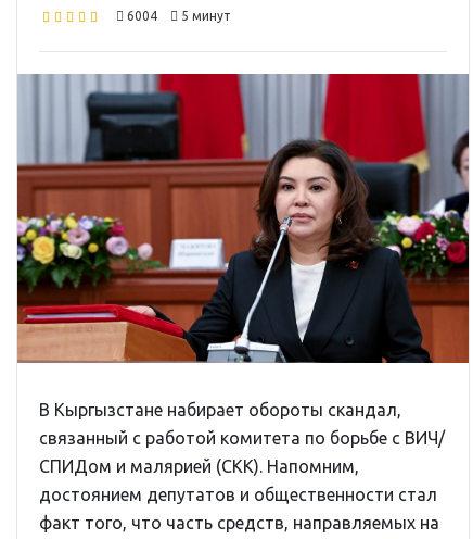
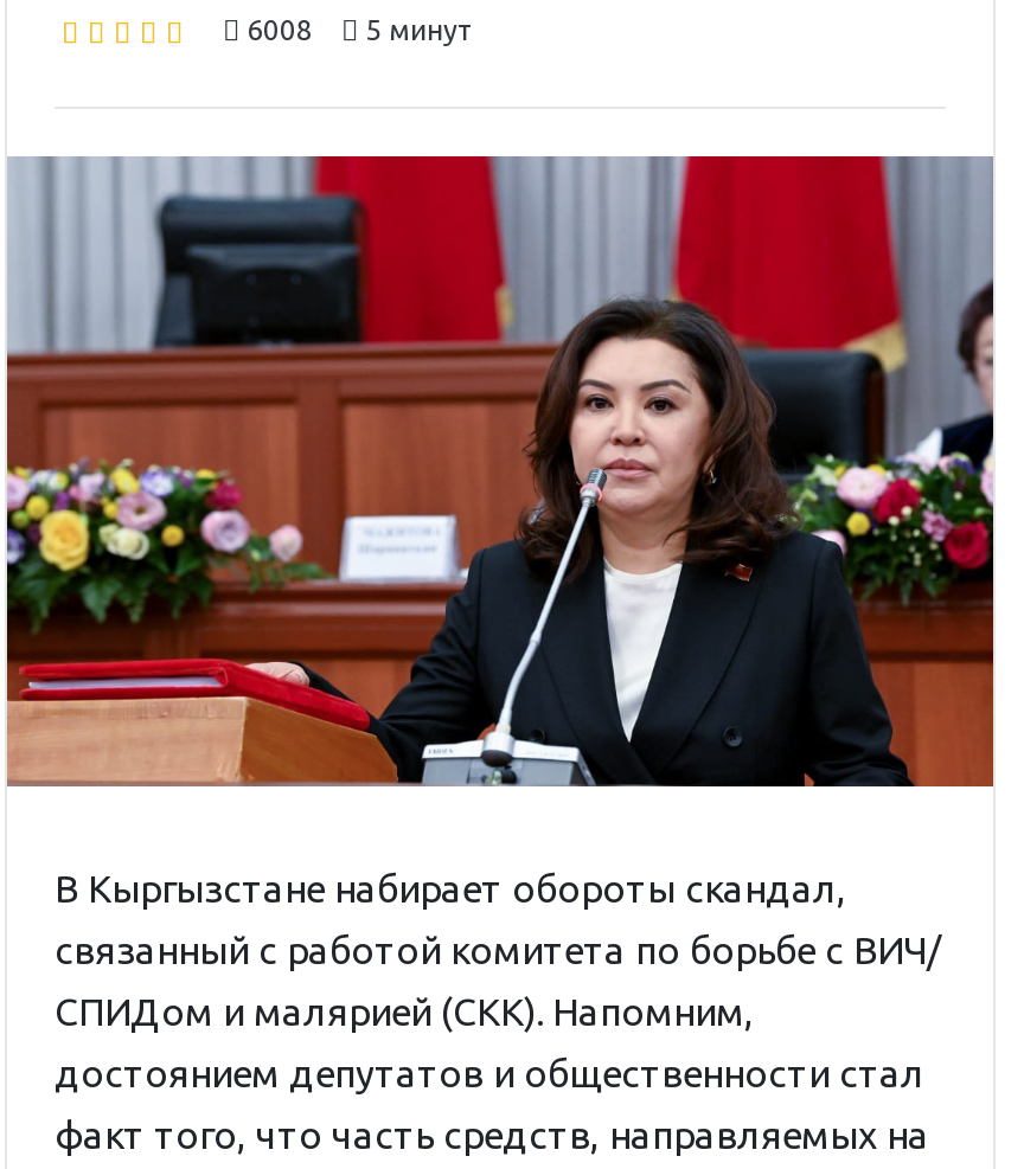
- 6004
+ 6008
